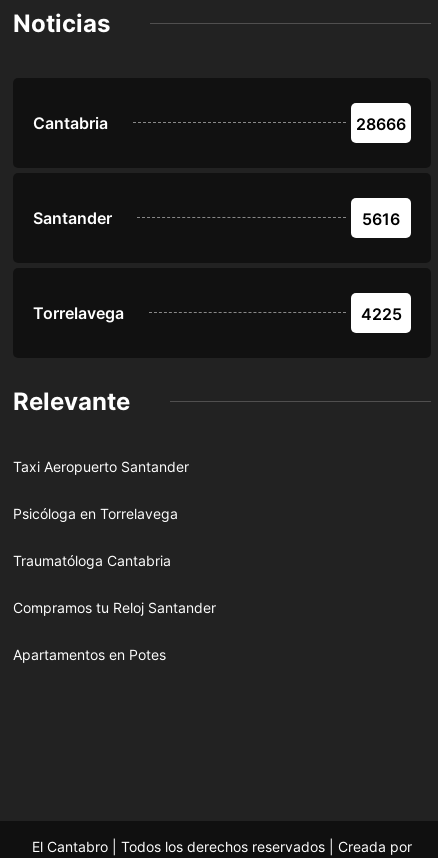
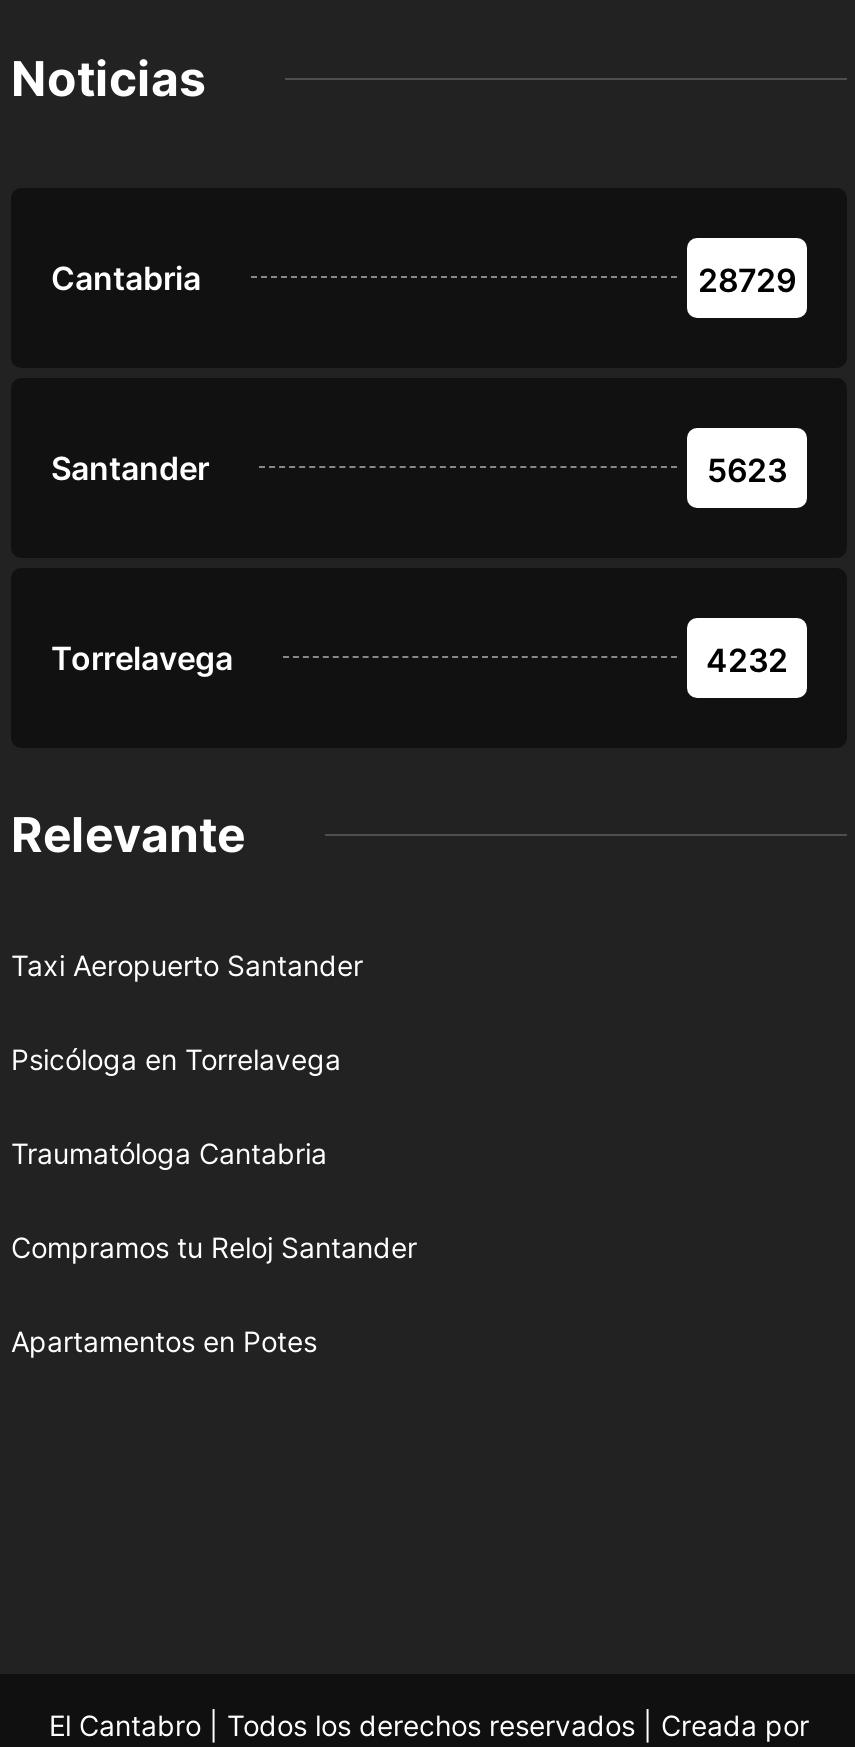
- 28666
+ 28729

- 5616
+ 5623

- 4225
+ 4232
